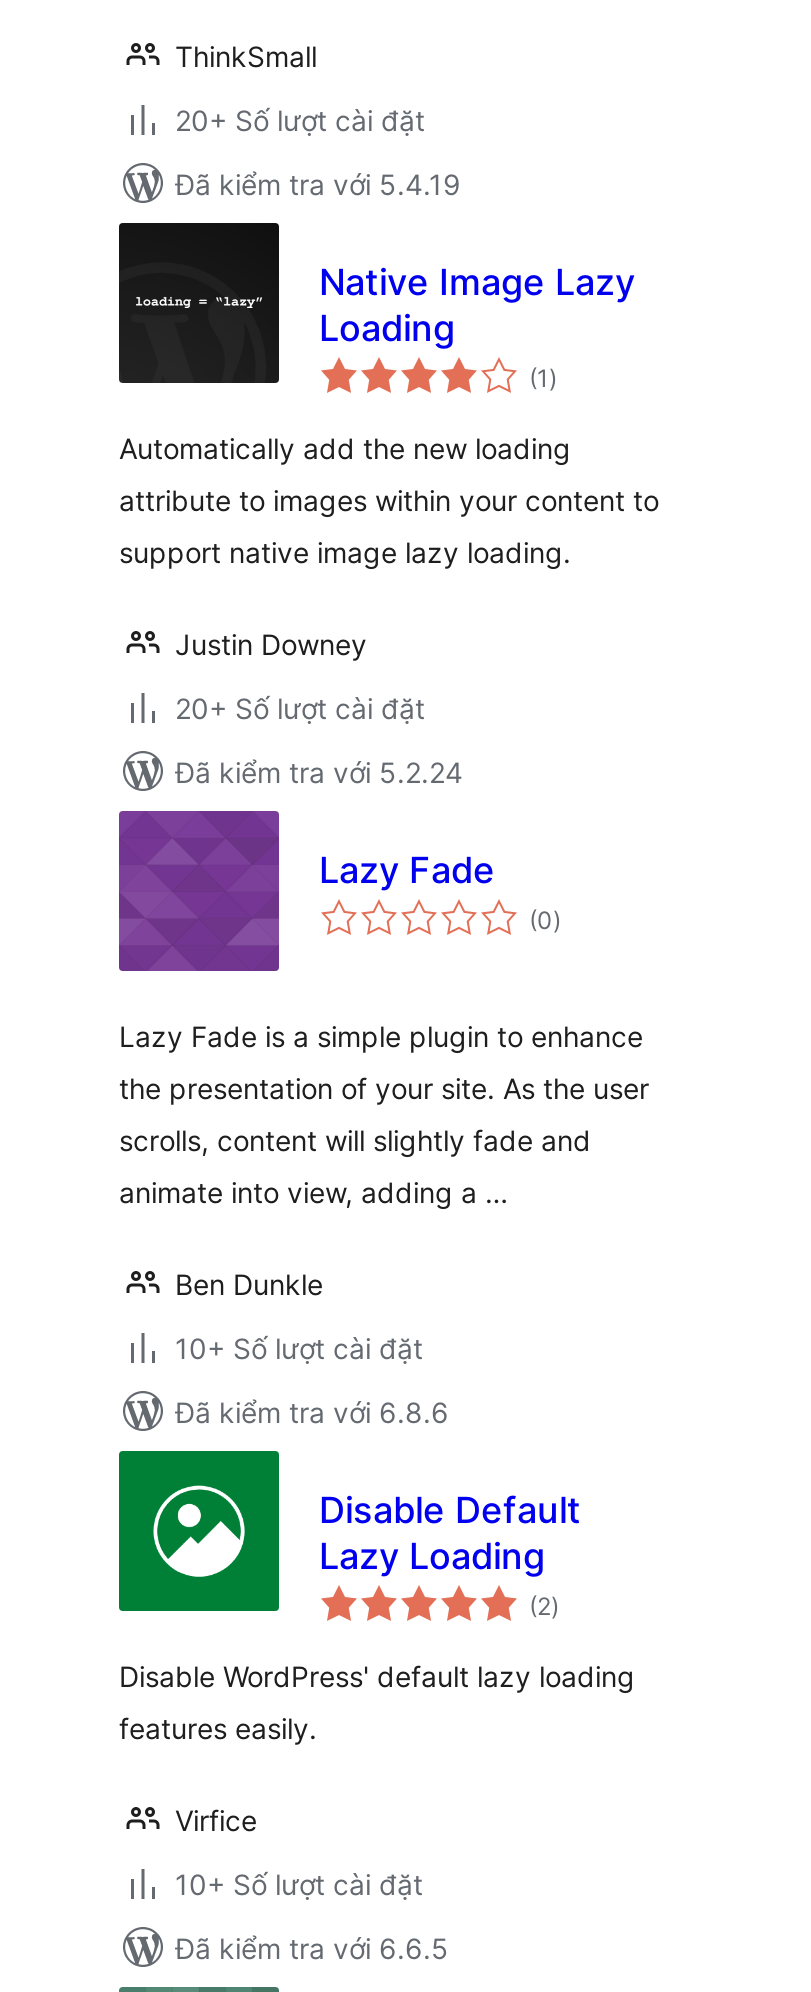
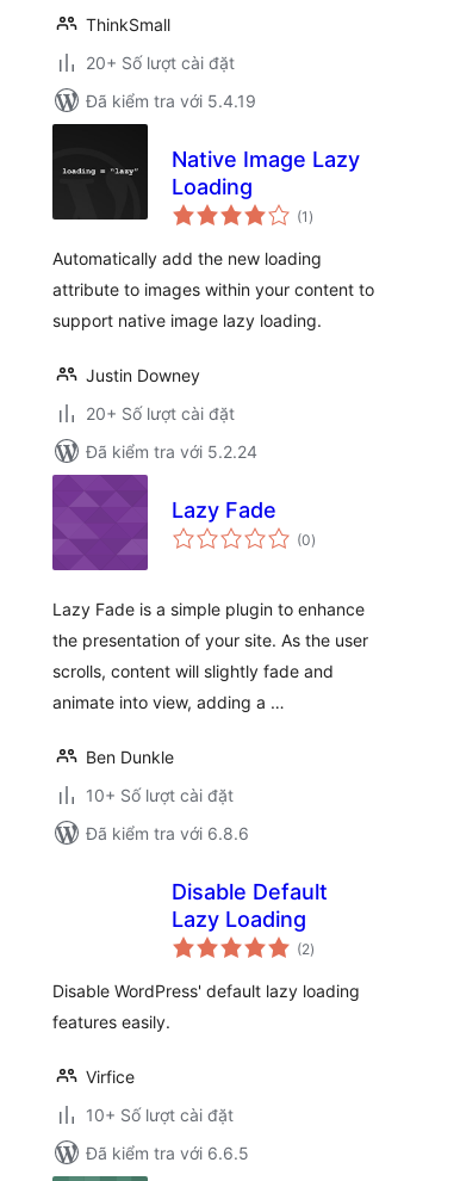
- [image]
